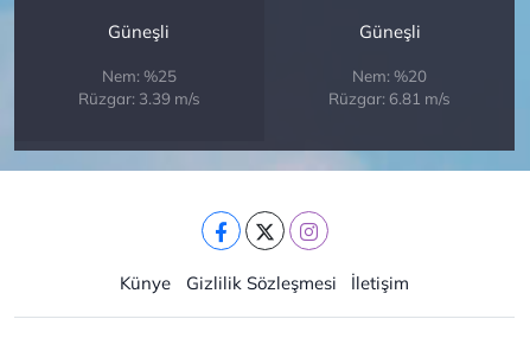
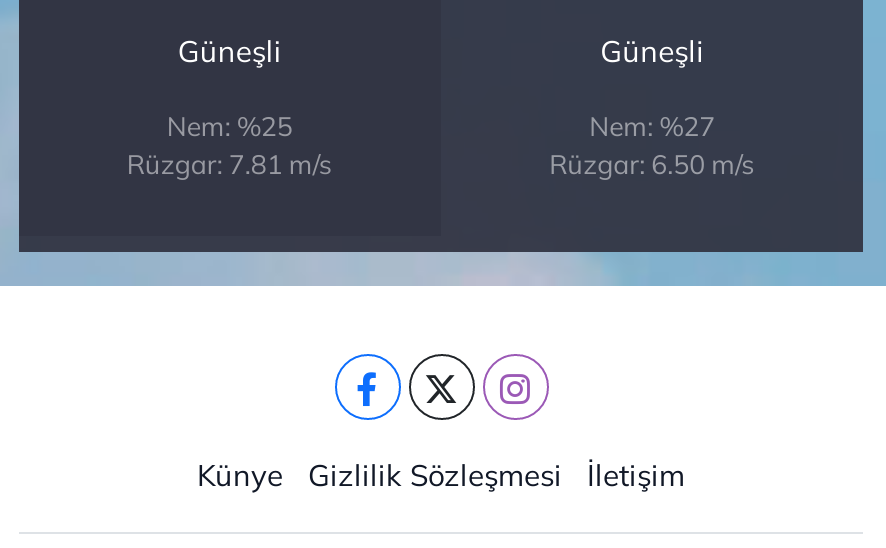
- Nem: %20
+ Nem: %27

- Rüzgar: 3.39 m/s
+ Rüzgar: 7.81 m/s

- Rüzgar: 6.81 m/s
+ Rüzgar: 6.50 m/s
